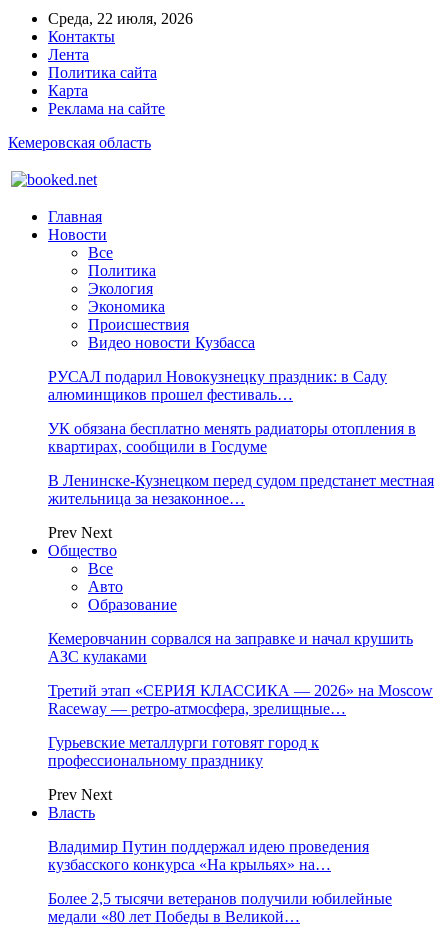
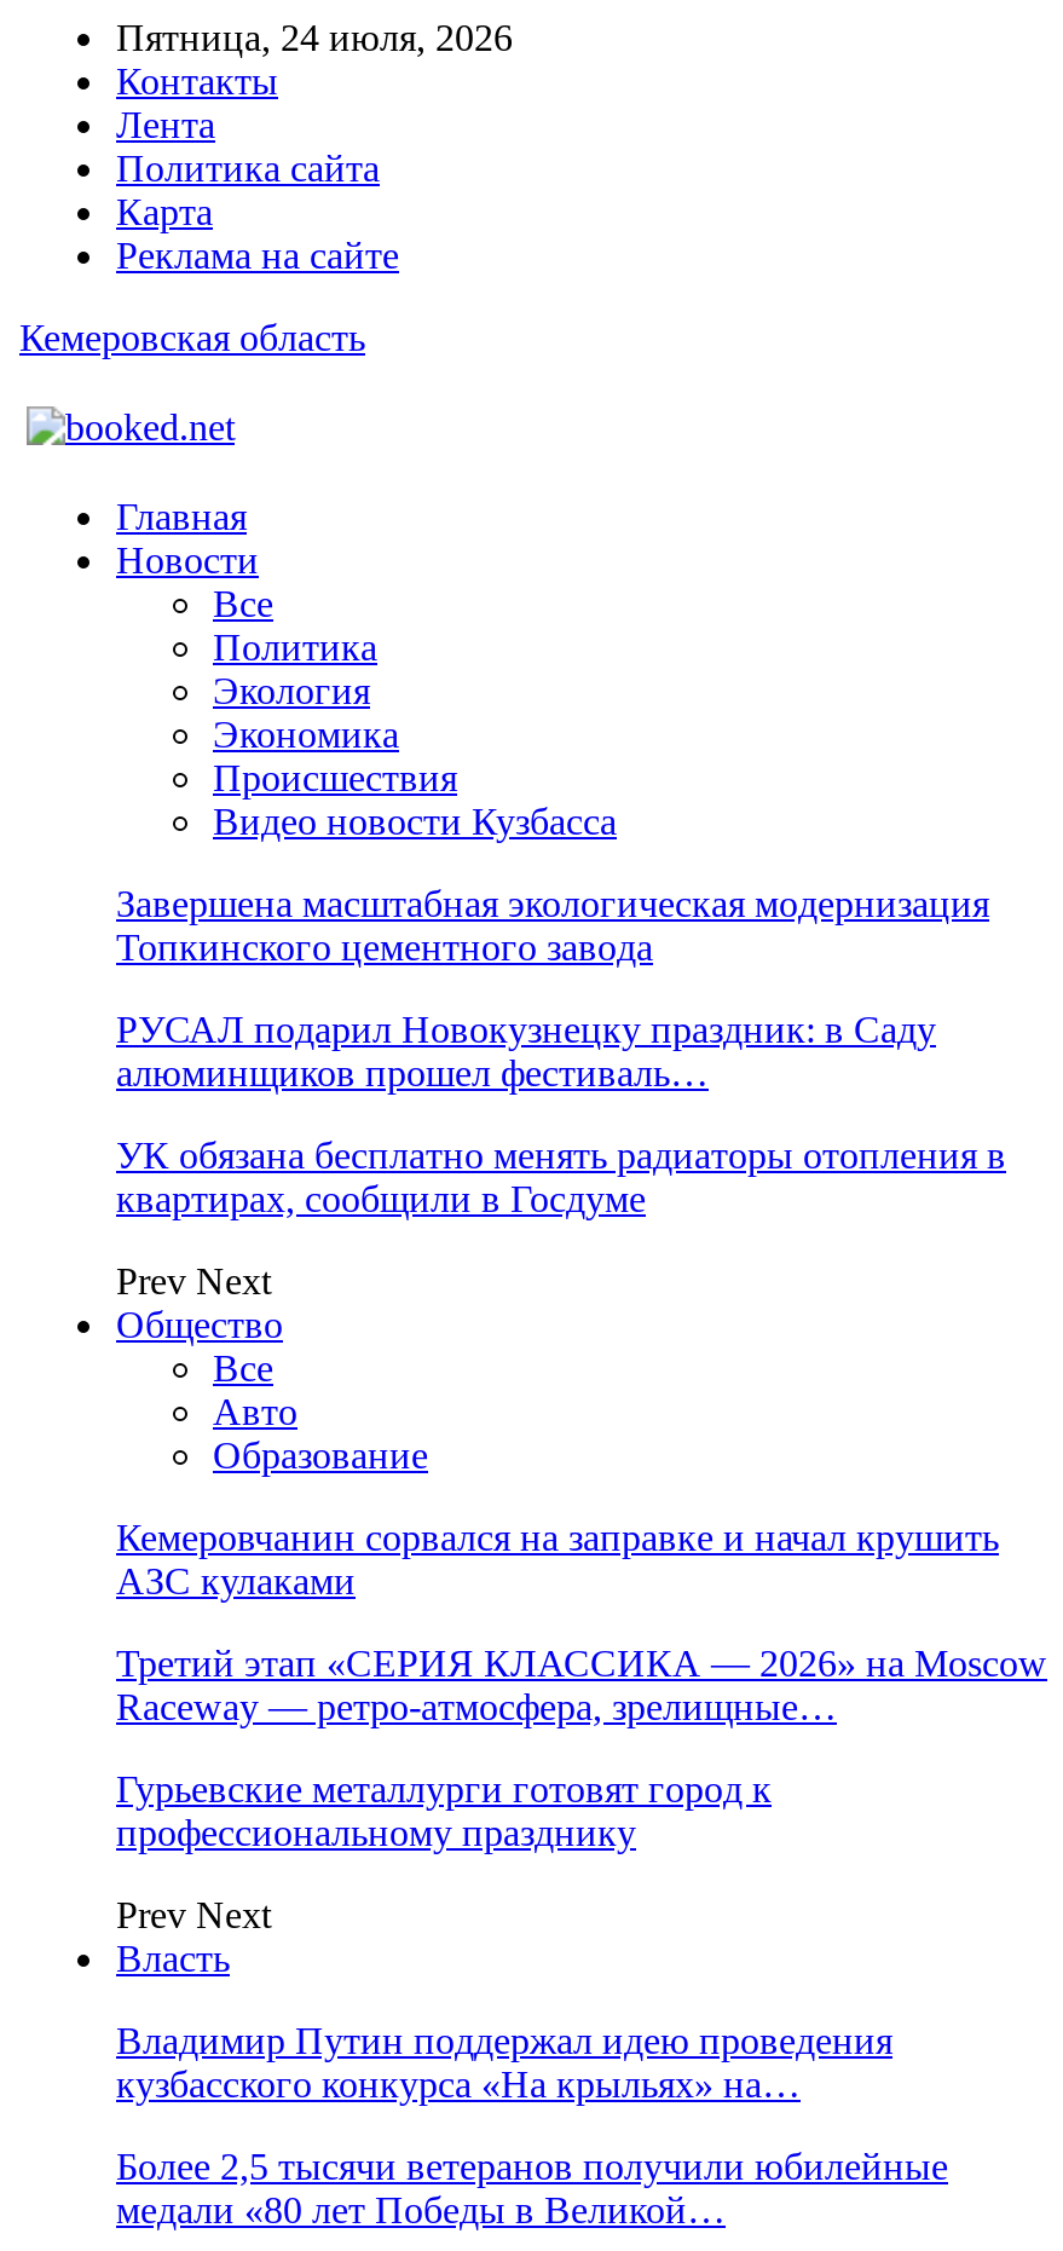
- Среда, 22 июля, 2026
+ Пятница, 24 июля, 2026

+ Завершена масштабная экологическая модернизация
+ Топкинского цементного завода

moved down: РУСАЛ подарил Новокузнецку праздник: в Саду | алюминщиков прошел фестиваль… | УК обязана бесплатно менять радиаторы отопления в | квартирах, сообщили в Госдуме

- В Ленинске-Кузнецком перед судом предстанет местная
- жительница за незаконное…
